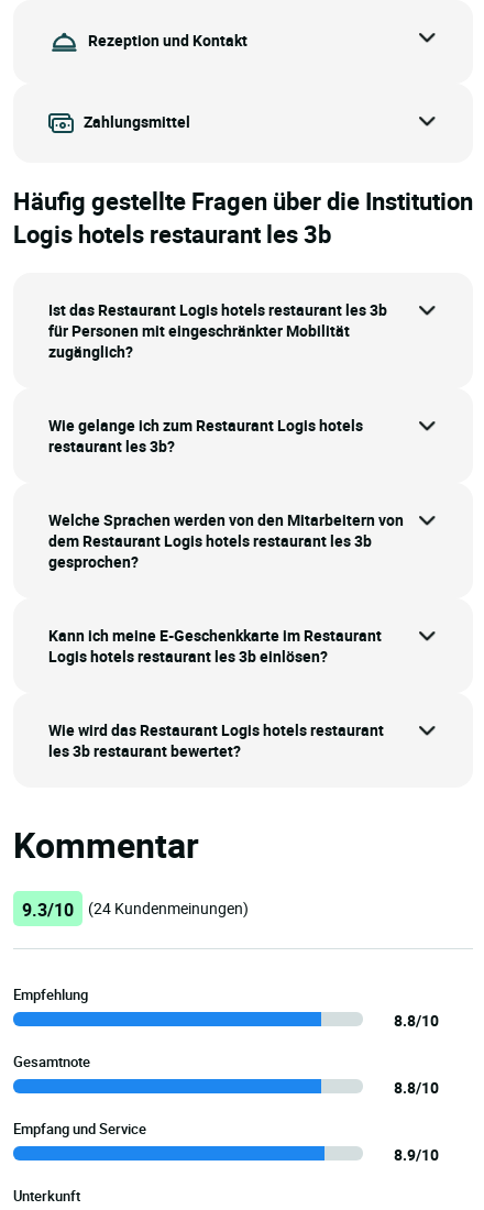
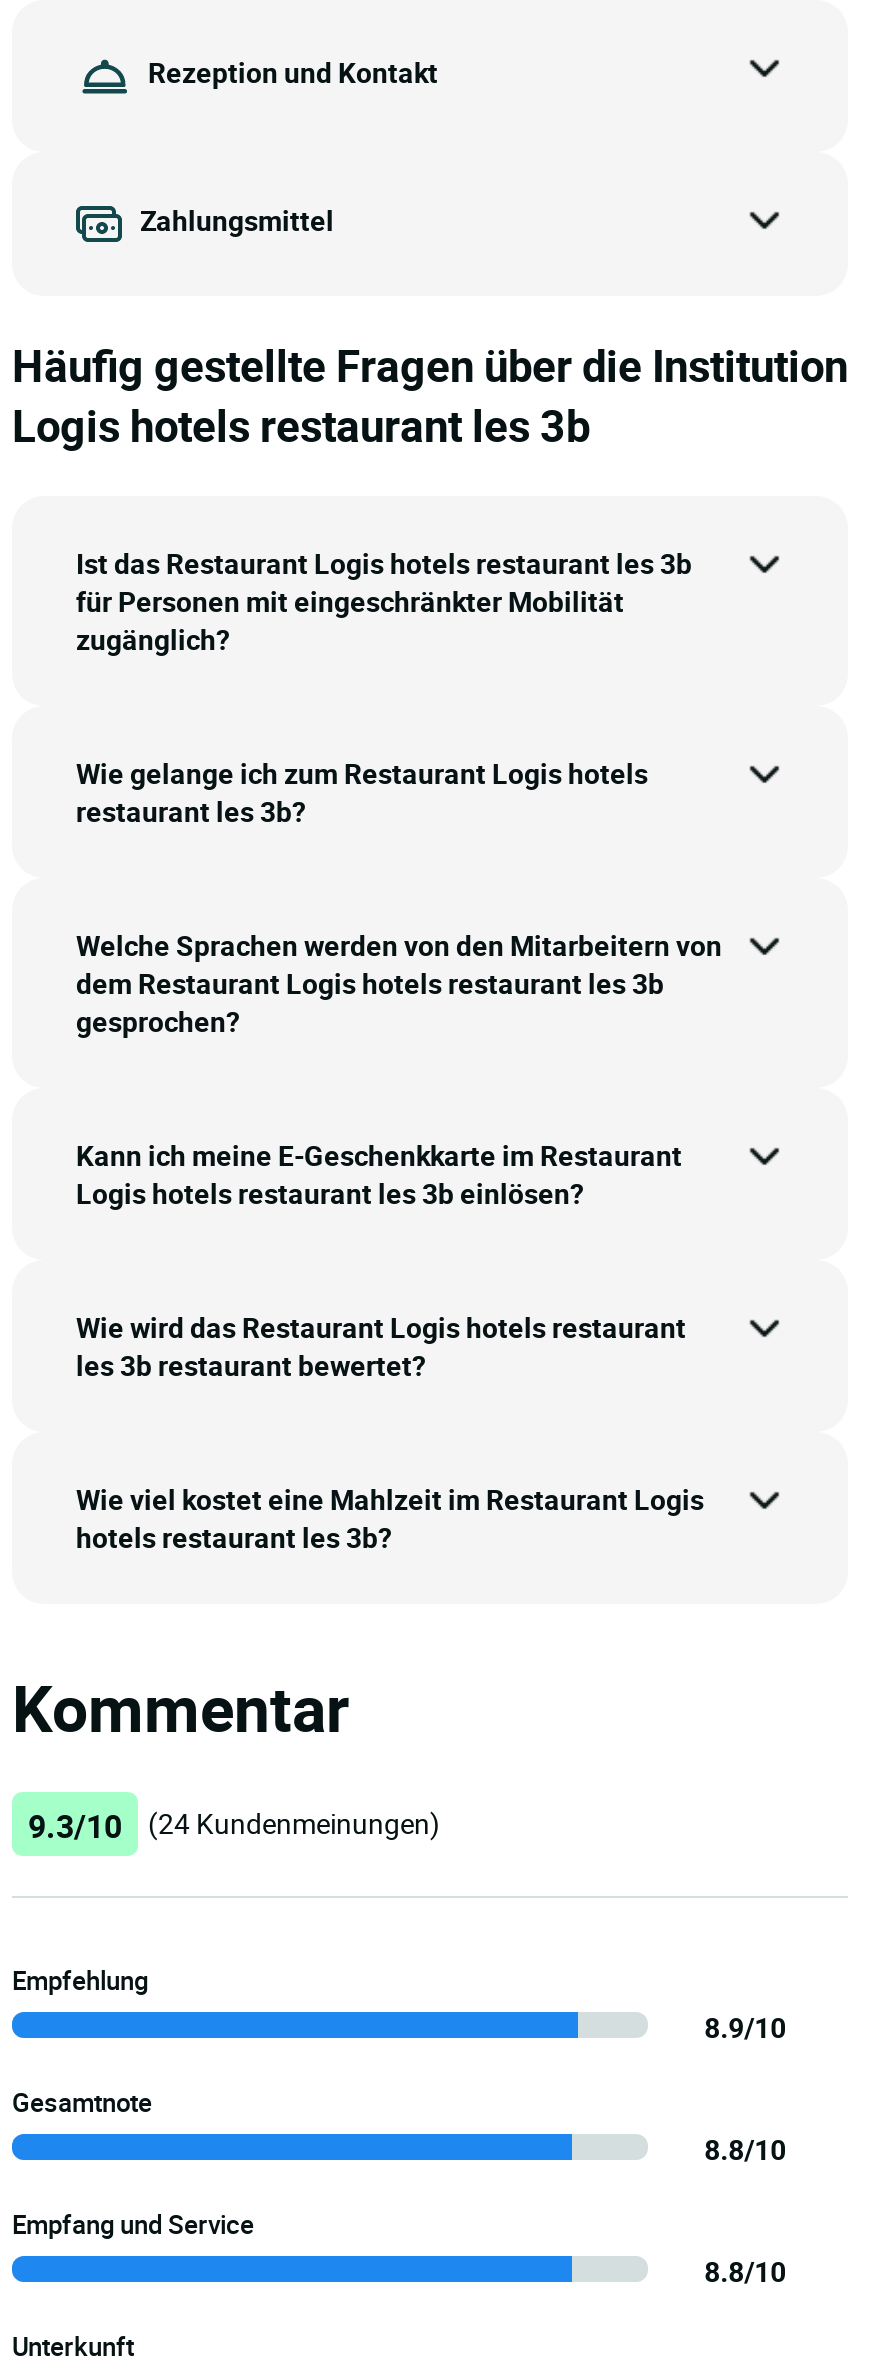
+ Wie viel kostet eine Mahlzeit im Restaurant Logis
+ hotels restaurant les 3b?

- 8.8/10
+ 8.9/10

- 8.9/10
+ 8.8/10
